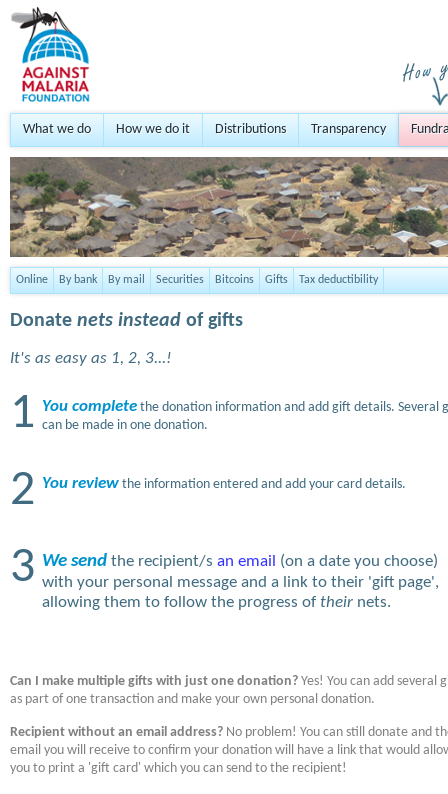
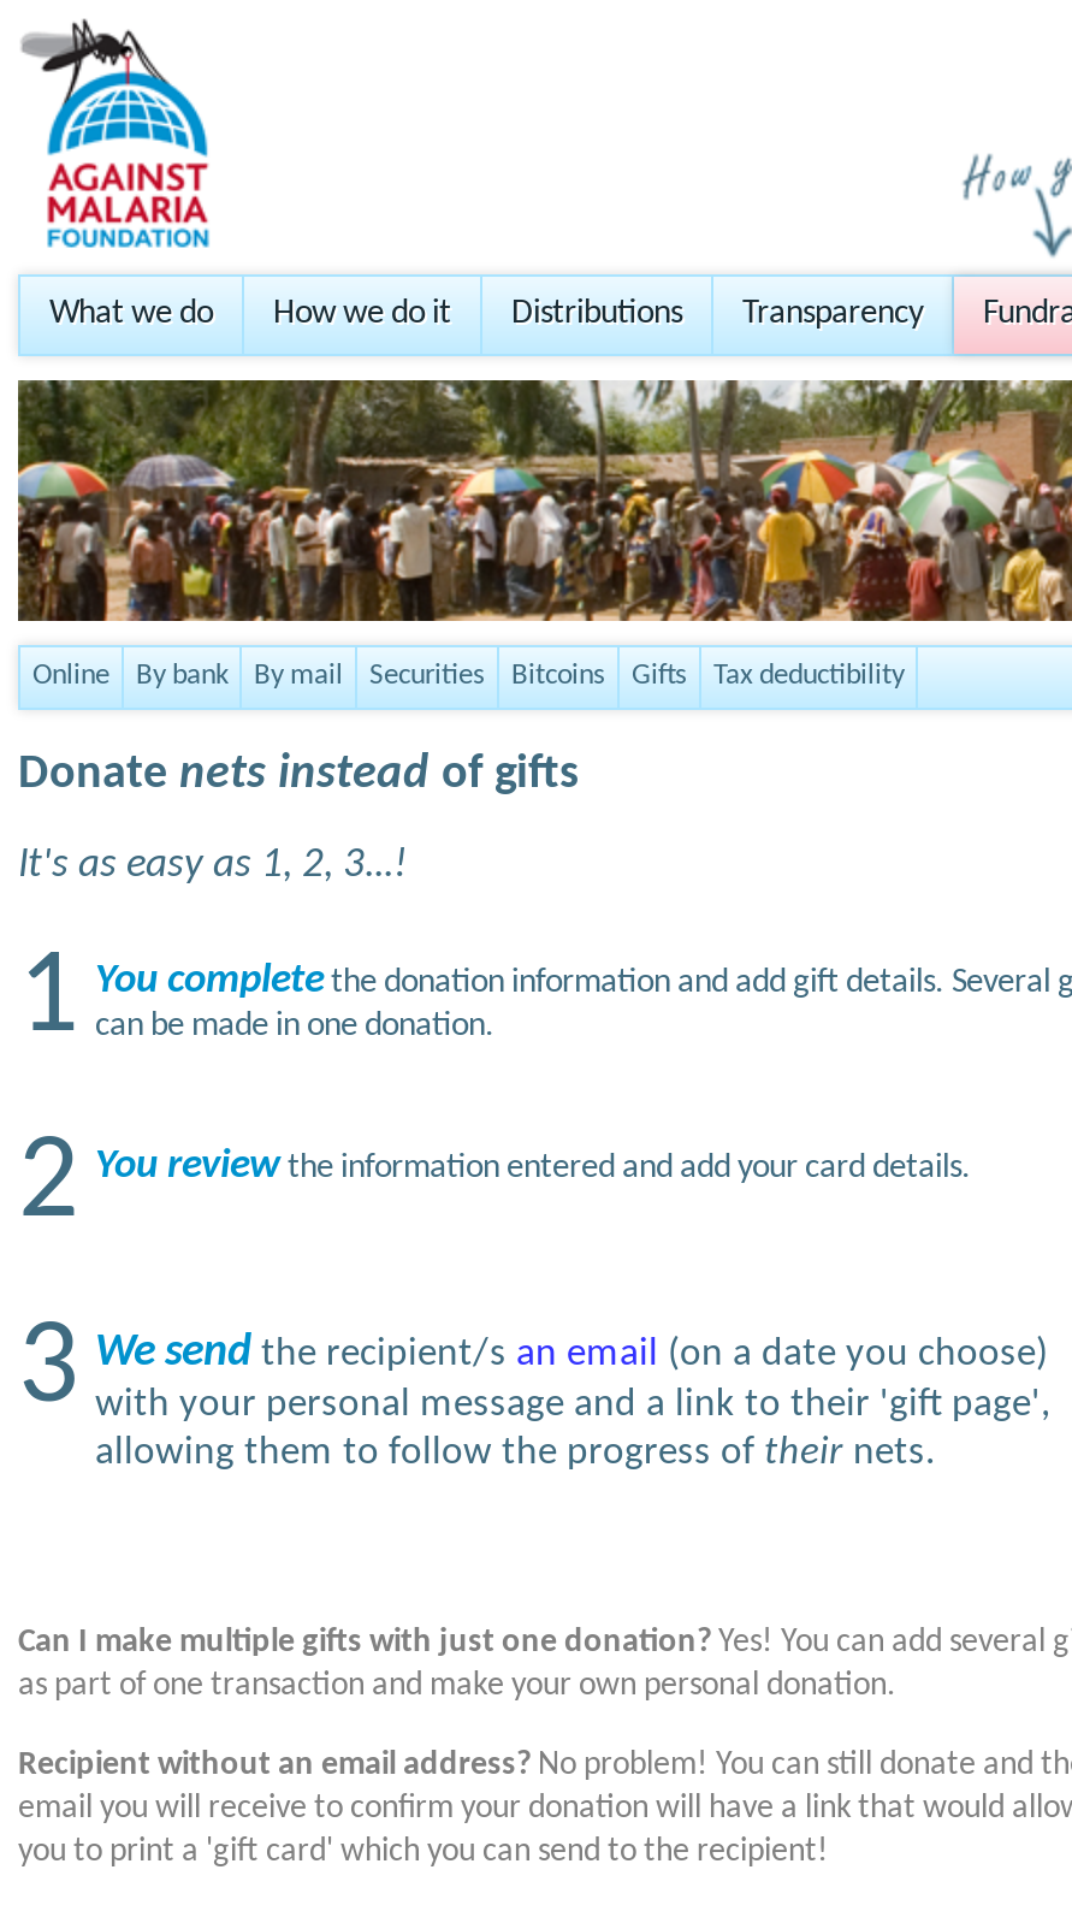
- [image]
+ [image]
